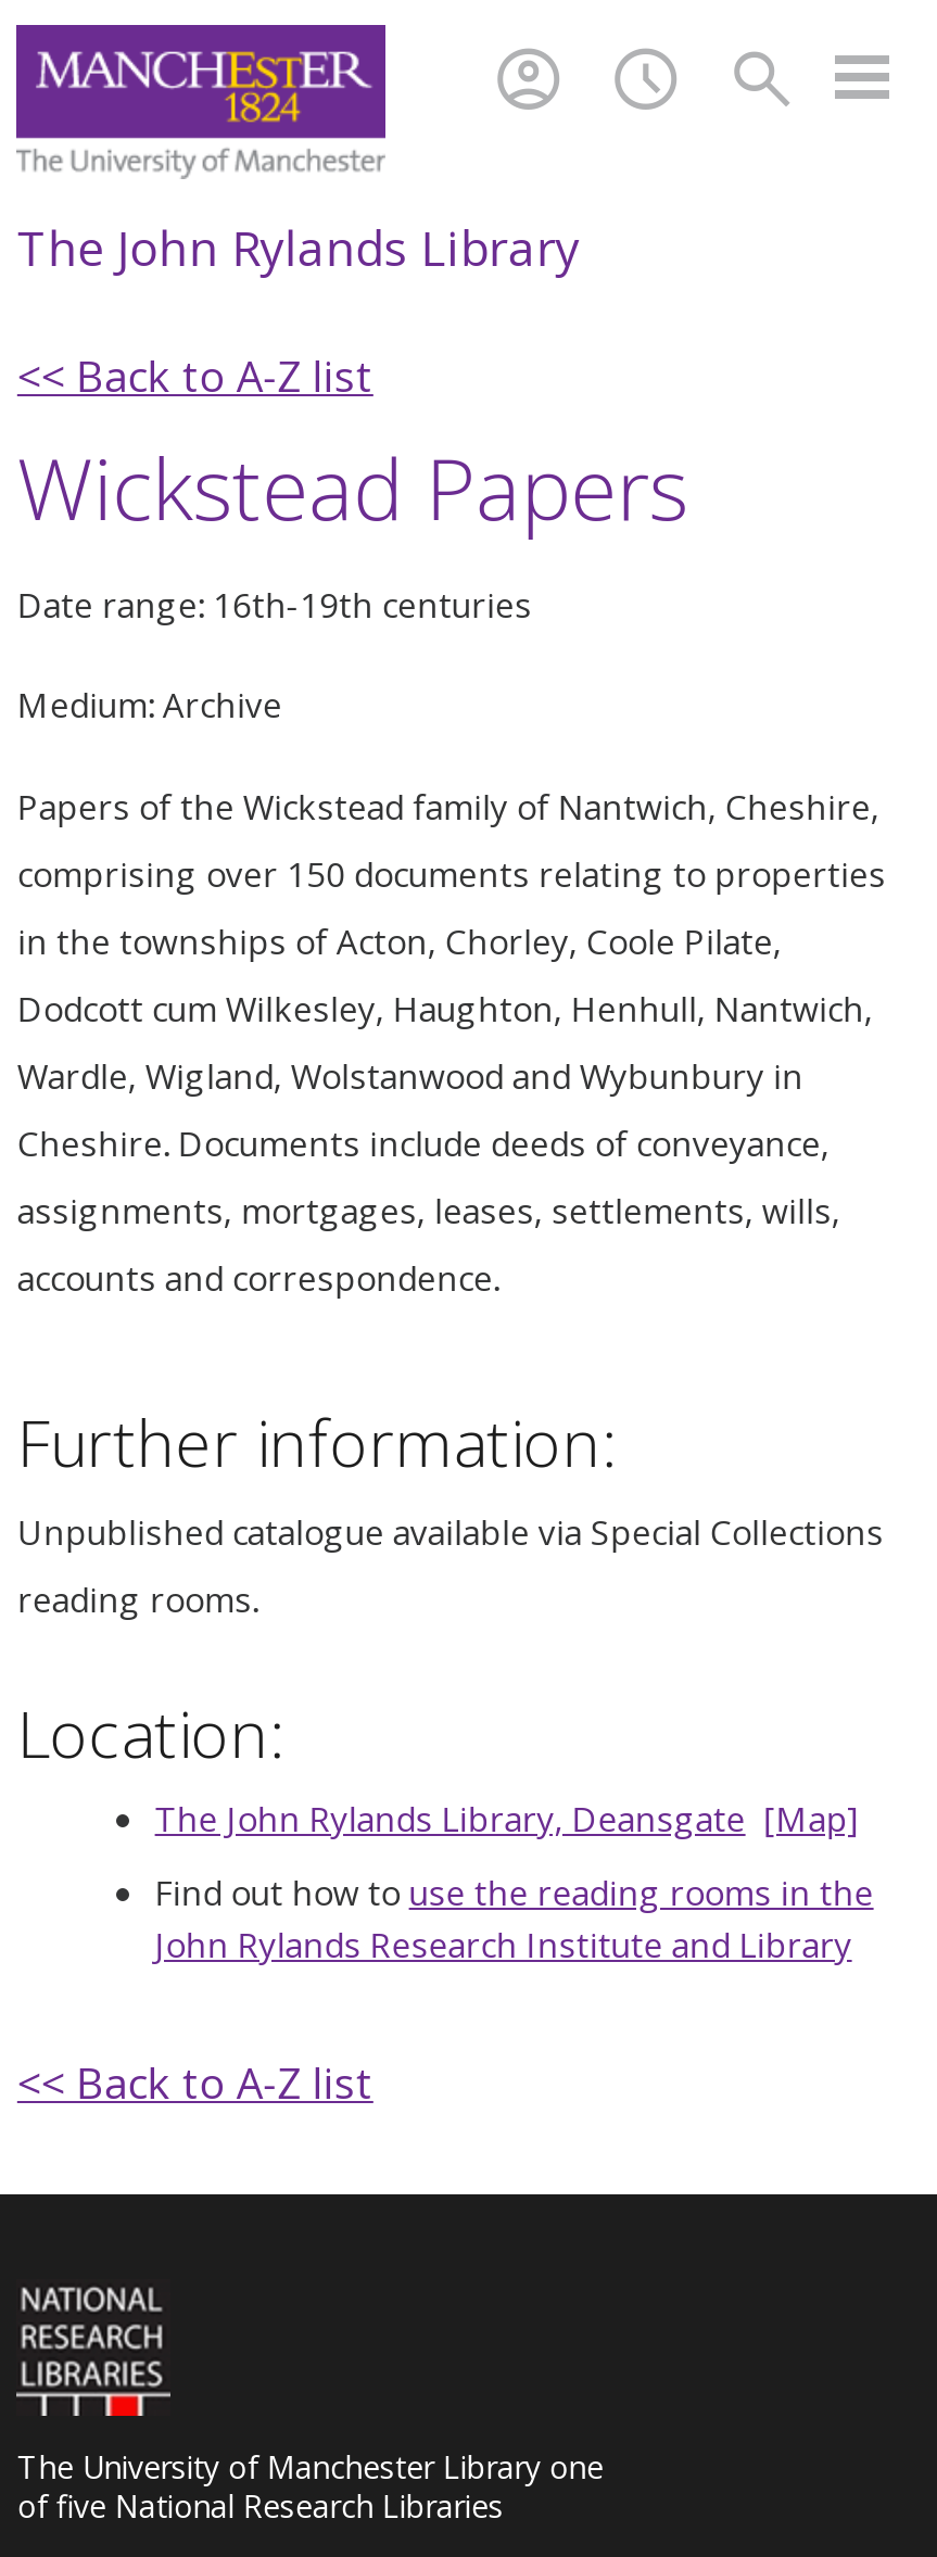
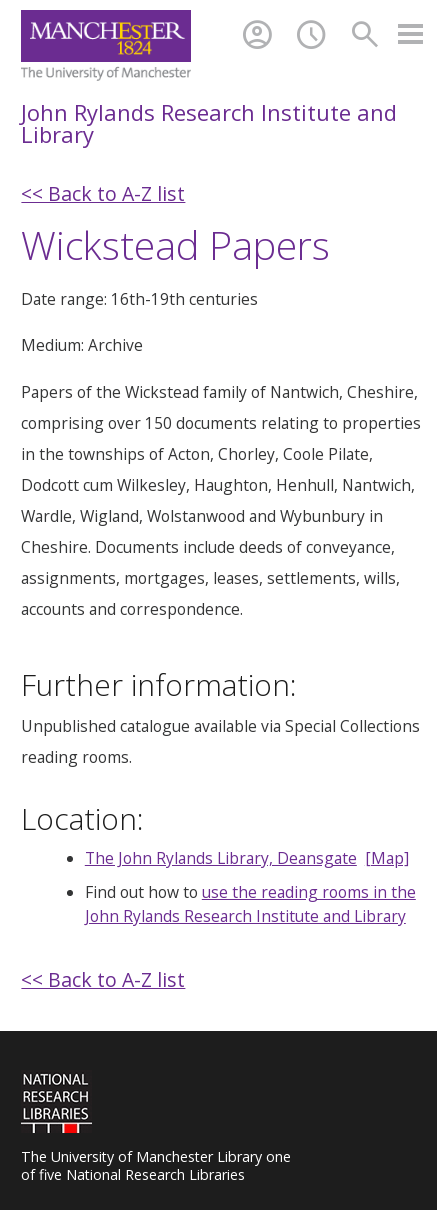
- The John Rylands Library
+ John Rylands Research Institute and
+ Library
